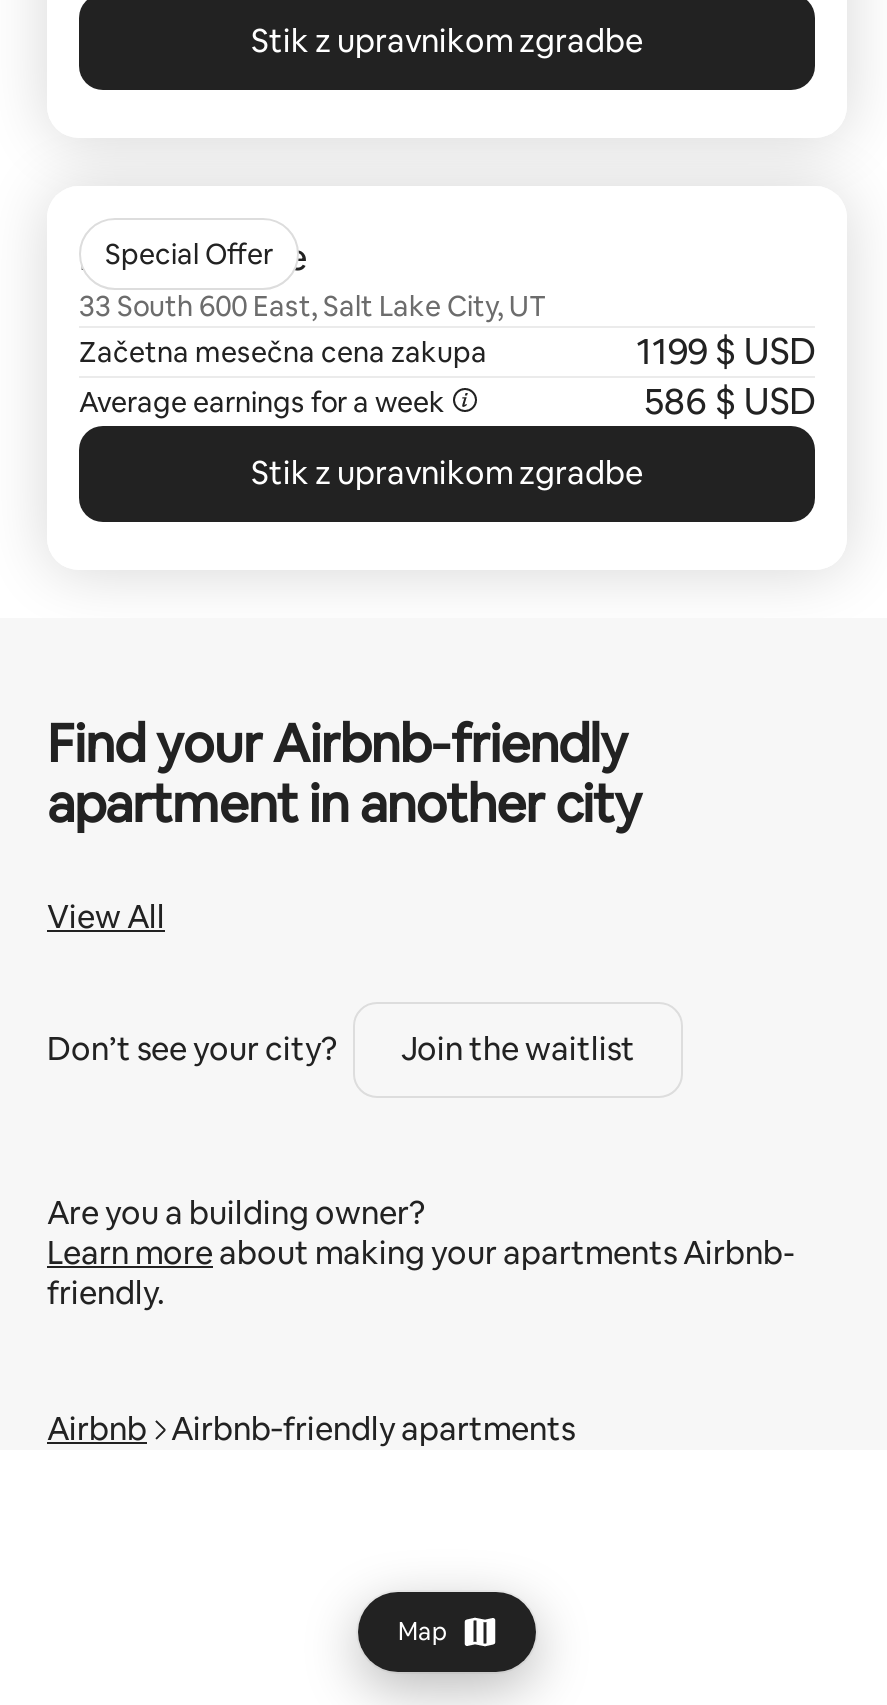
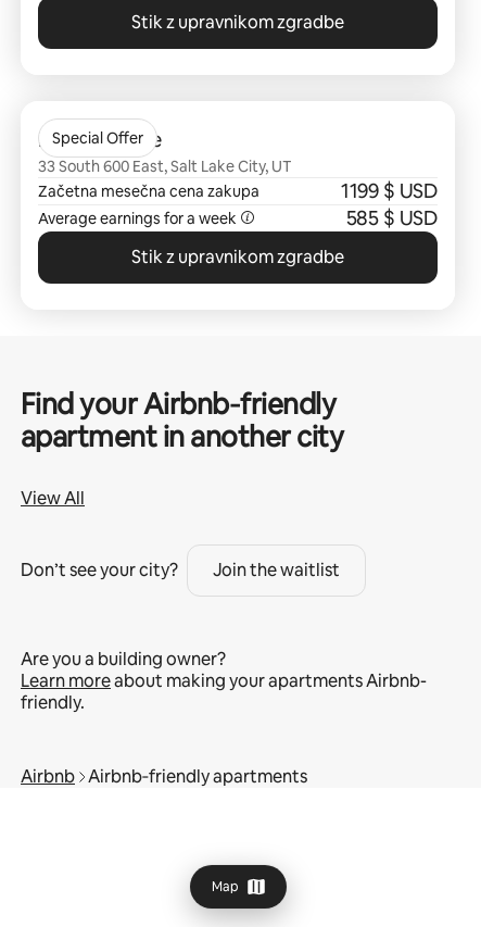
- 586 $ USD
+ 585 $ USD
